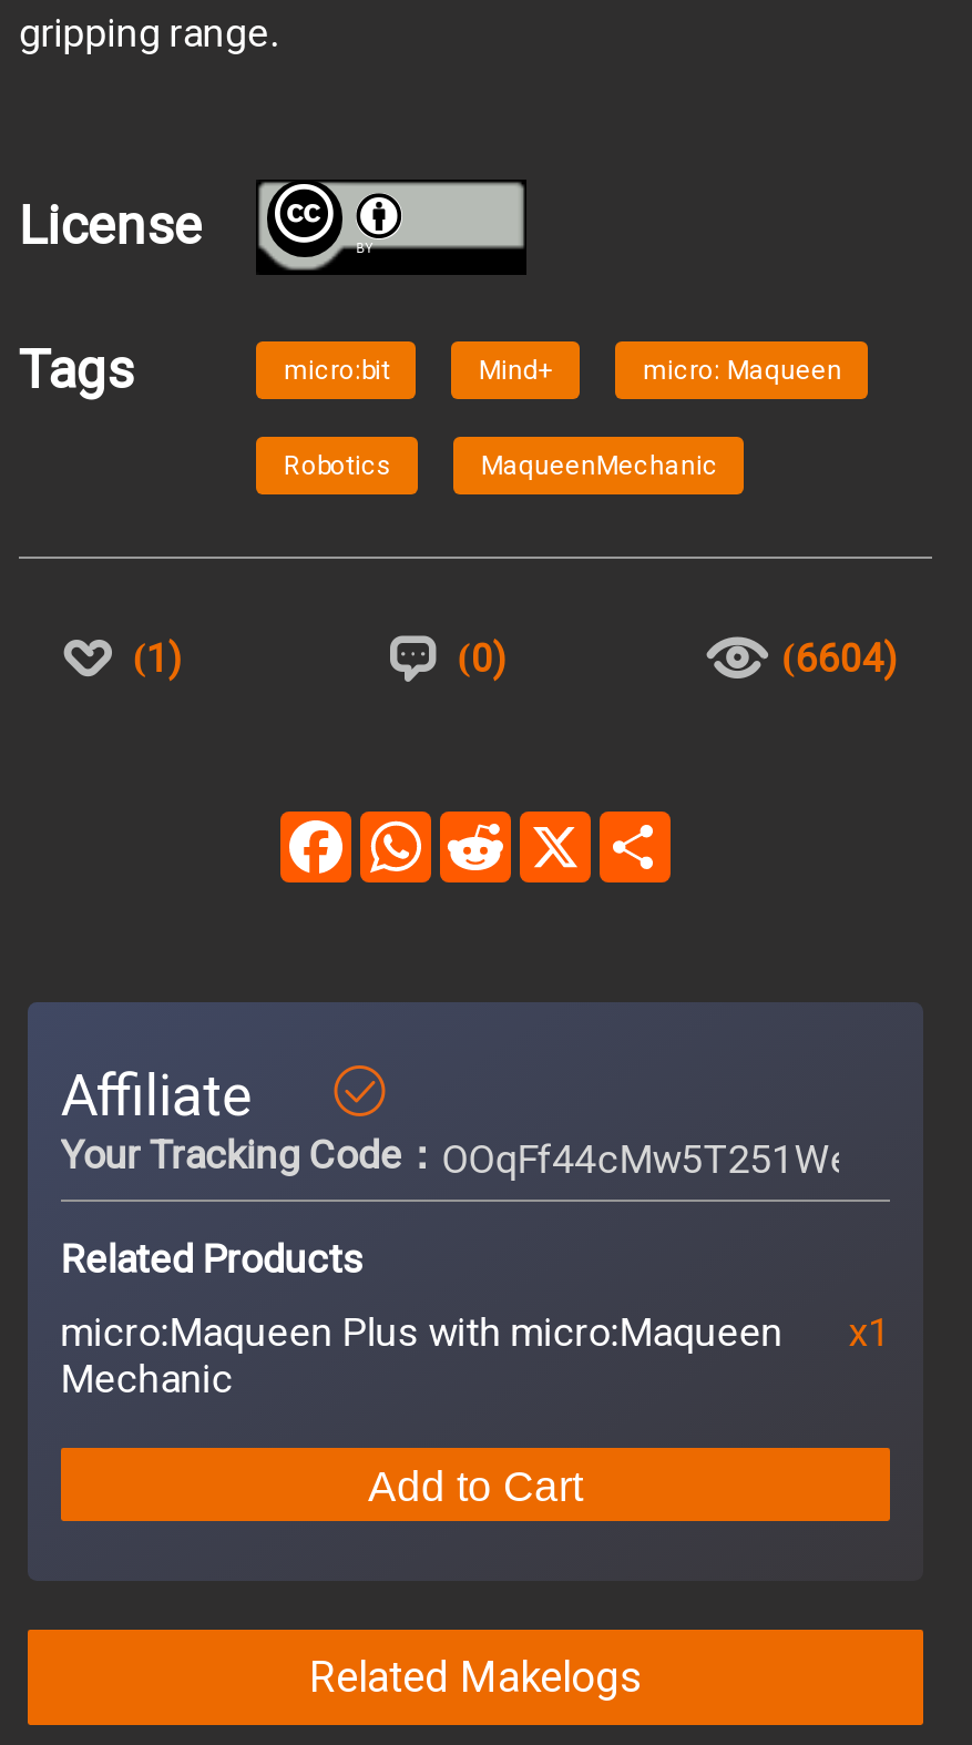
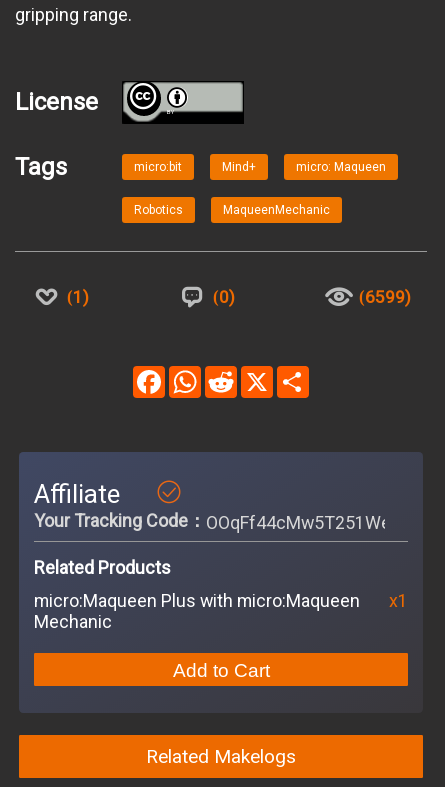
- 6604
+ 6599
